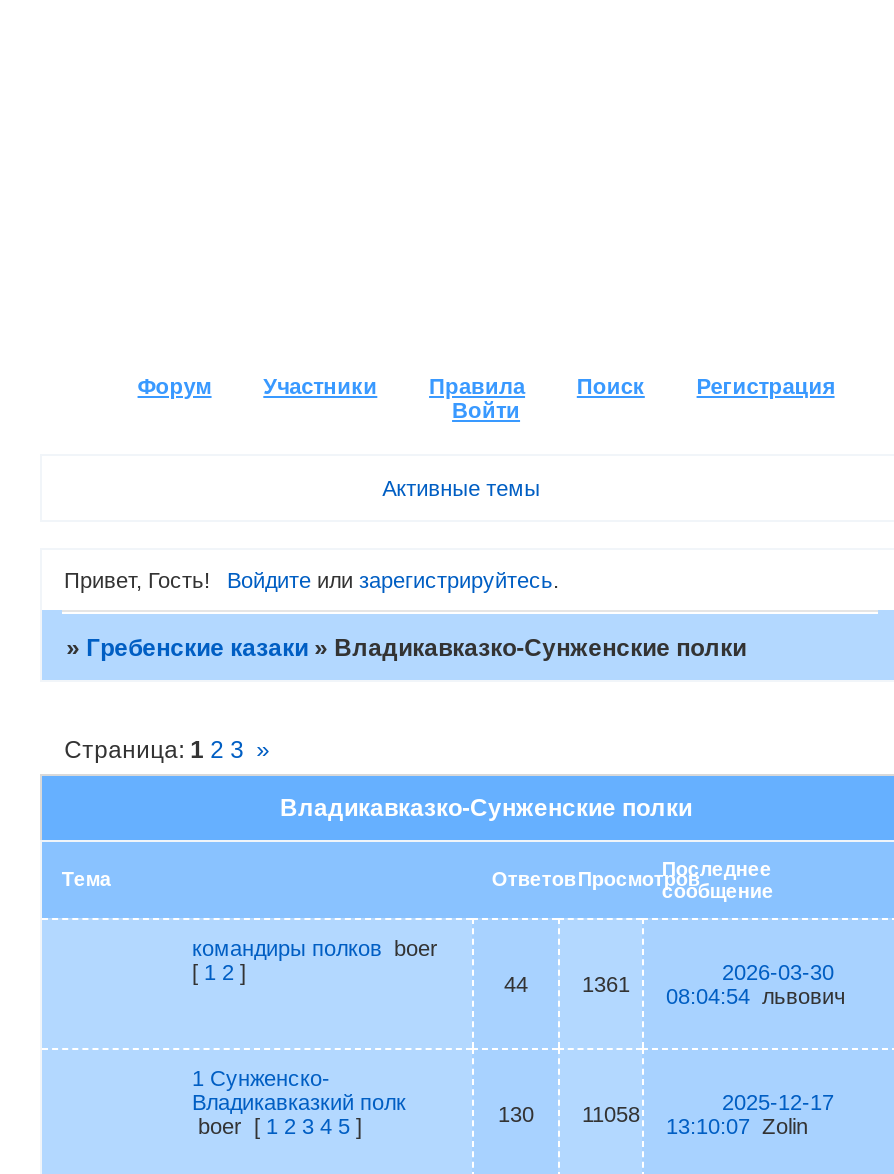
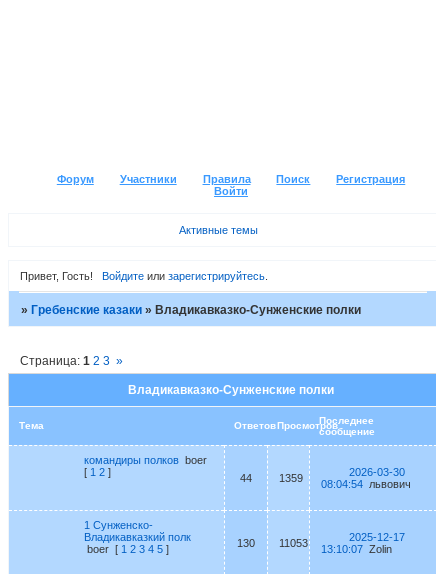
- 1361 08:04:54 львович
+ 1359 08:04:54 львович

- 130 11058 13:10:07 Zolin
+ 130 11053 13:10:07 Zolin
